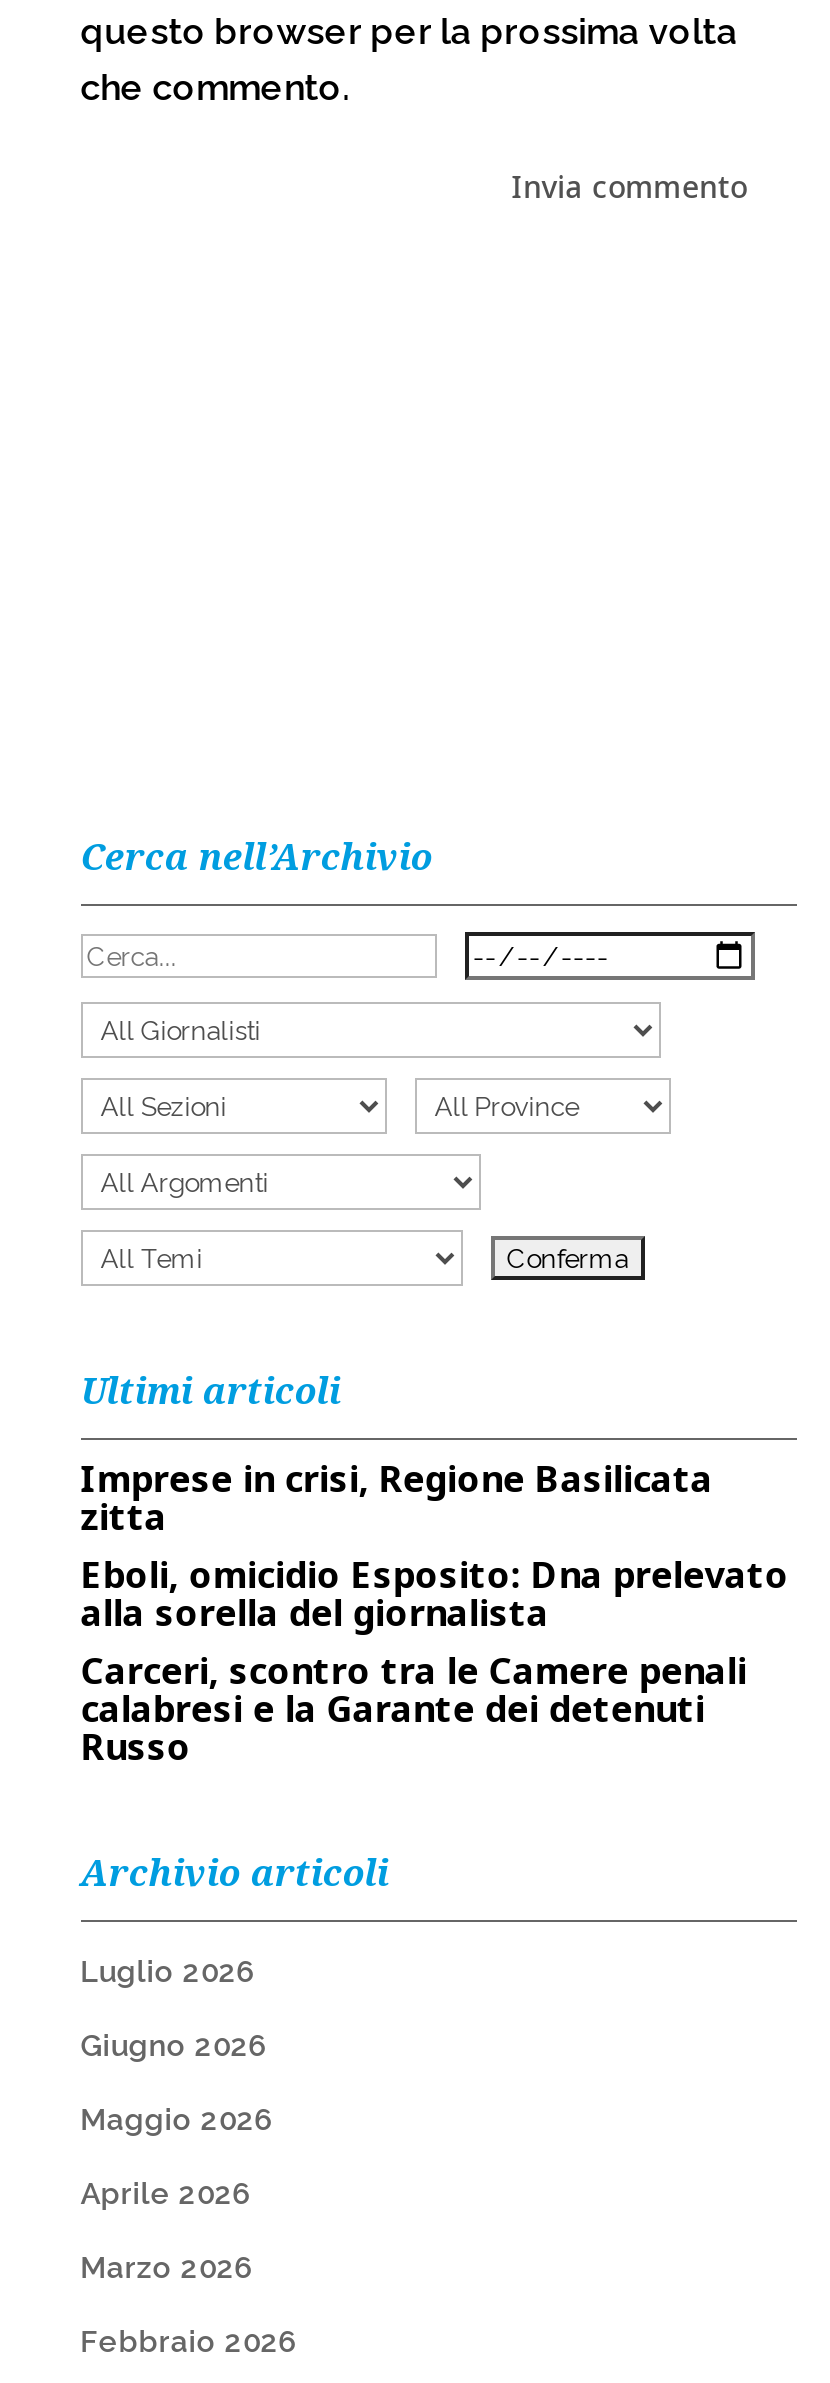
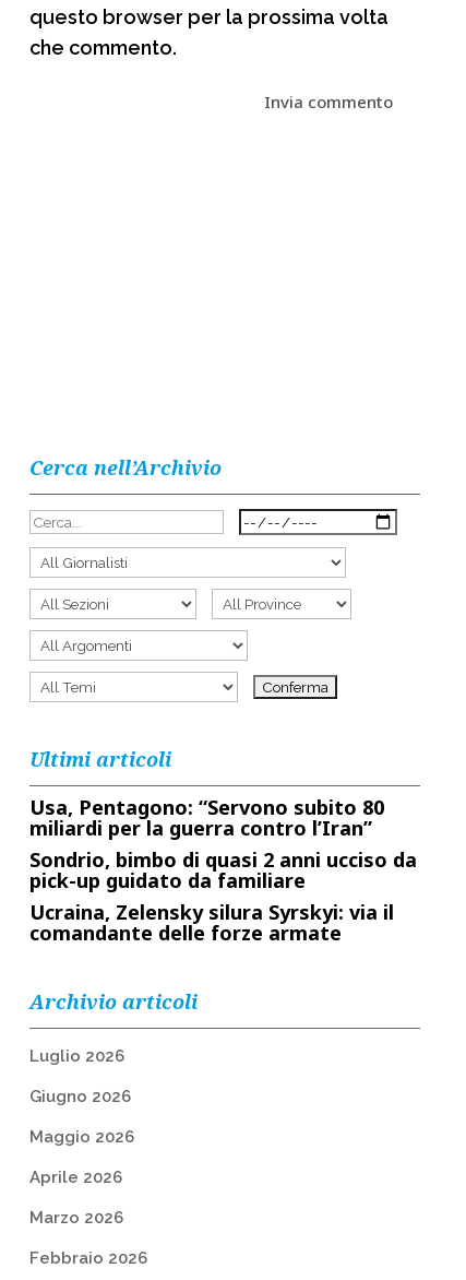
- Imprese in crisi, Regione Basilicata
- zitta
- Eboli, omicidio Esposito: Dna prelevato
- alla sorella del giornalista
- Carceri, scontro tra le Camere penali
- calabresi e la Garante dei detenuti
- Russo
+ Usa, Pentagono: “Servono subito 80
+ miliardi per la guerra contro l’Iran”
+ Sondrio, bimbo di quasi 2 anni ucciso da
+ pick-up guidato da familiare
+ Ucraina, Zelensky silura Syrskyi: via il
+ comandante delle forze armate
